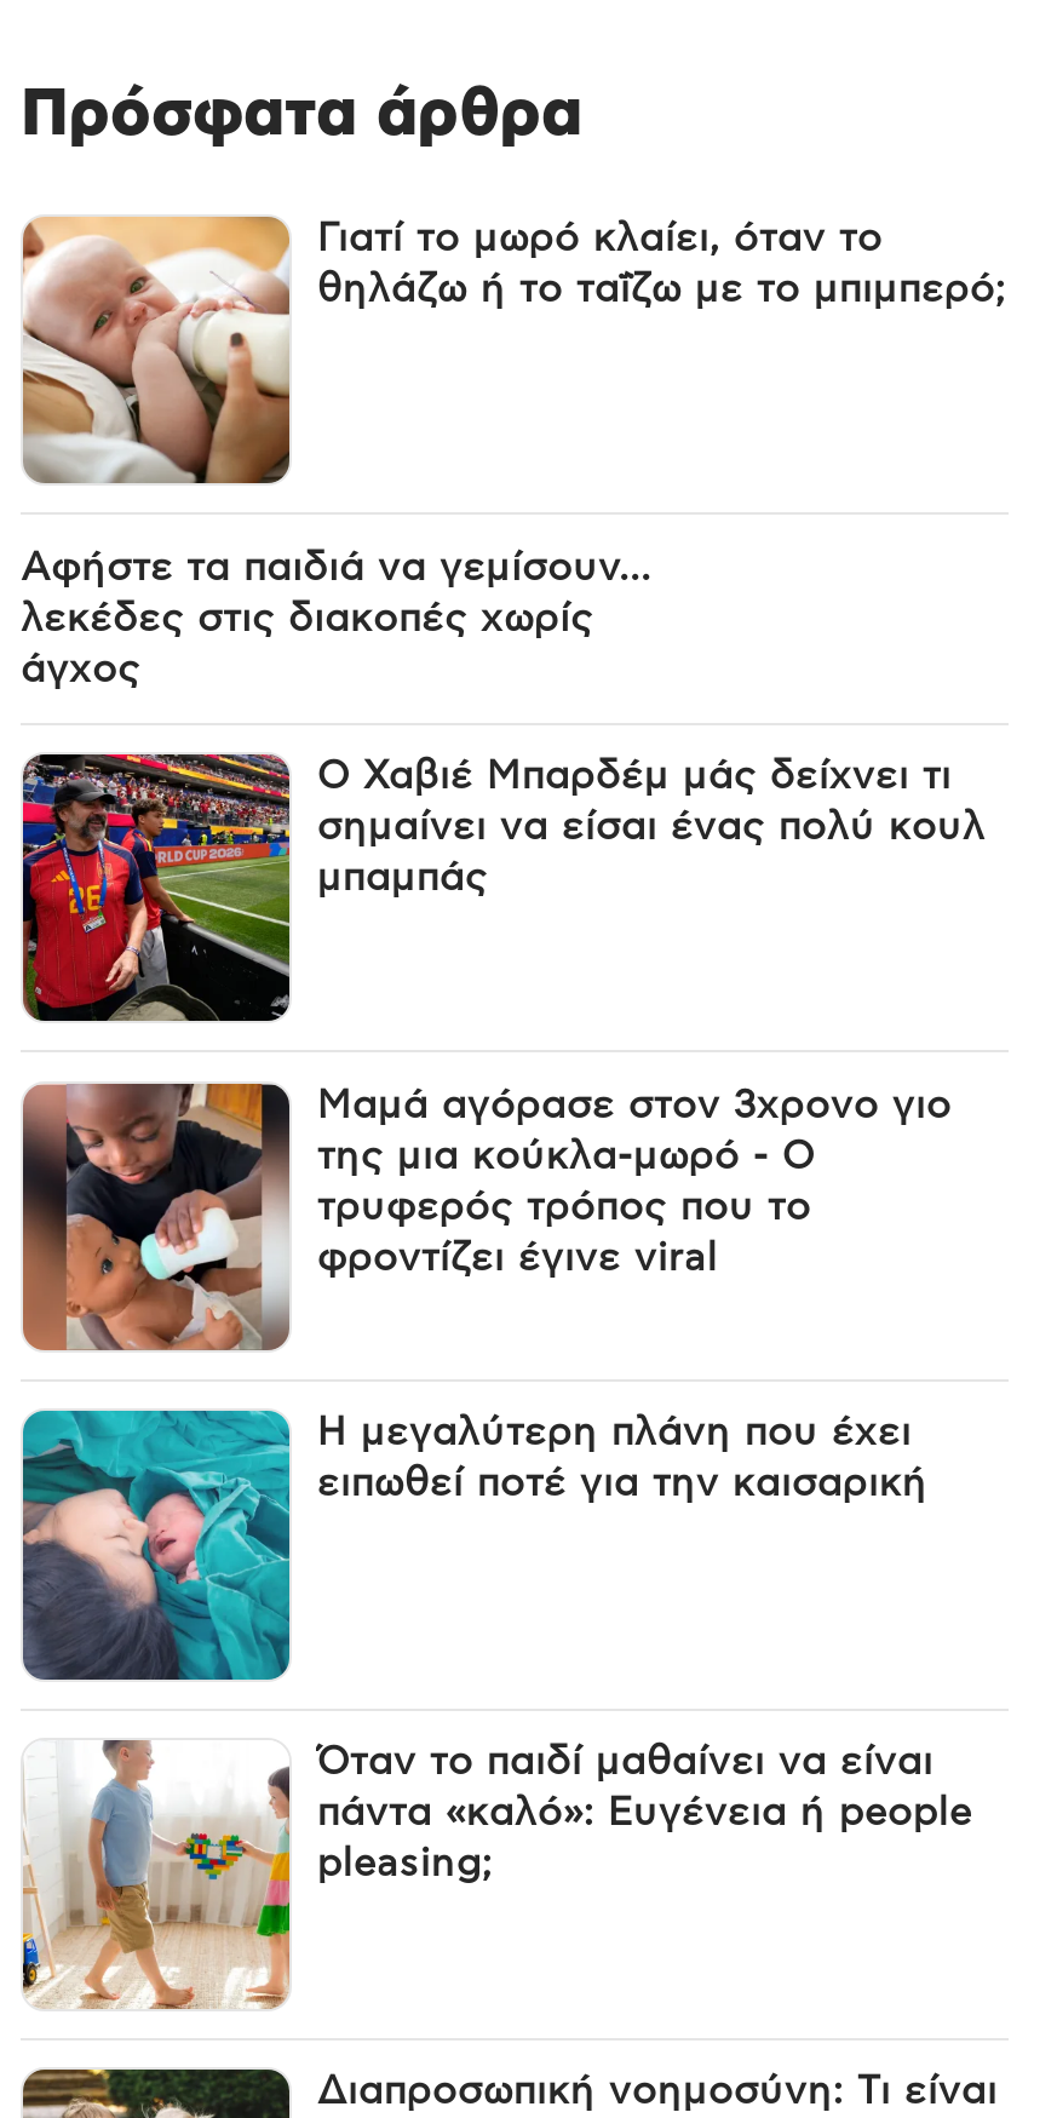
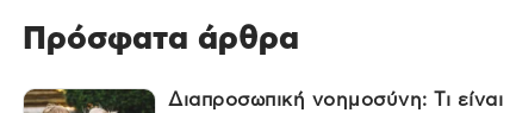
- [image]
- Γιατί το μωρό κλαίει, όταν το
- θηλάζω ή το ταΐζω με το μπιμπερό;

- [image]
- Αφήστε τα παιδιά να γεμίσουν...
- λεκέδες στις διακοπές χωρίς
- άγχος
- Ο Χαβιέ Μπαρδέμ μάς δείχνει τι
- σημαίνει να είσαι ένας πολύ κουλ
- μπαμπάς

- [image]
- Μαμά αγόρασε στον 3χρονο γιο
- της μια κούκλα-μωρό - Ο
- τρυφερός τρόπος που το
- φροντίζει έγινε viral

- [image]
- Η μεγαλύτερη πλάνη που έχει
- ειπωθεί ποτέ για την καισαρική

- [image]
- Όταν το παιδί μαθαίνει να είναι
- πάντα «καλό»: Ευγένεια ή people
- pleasing;
